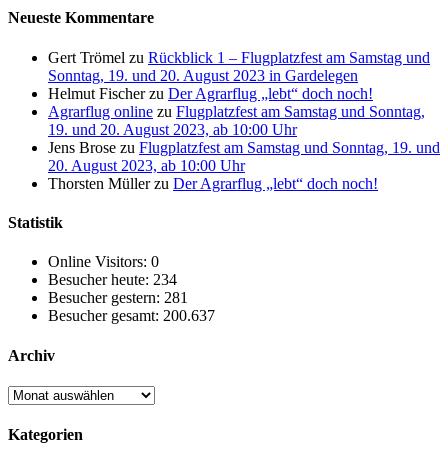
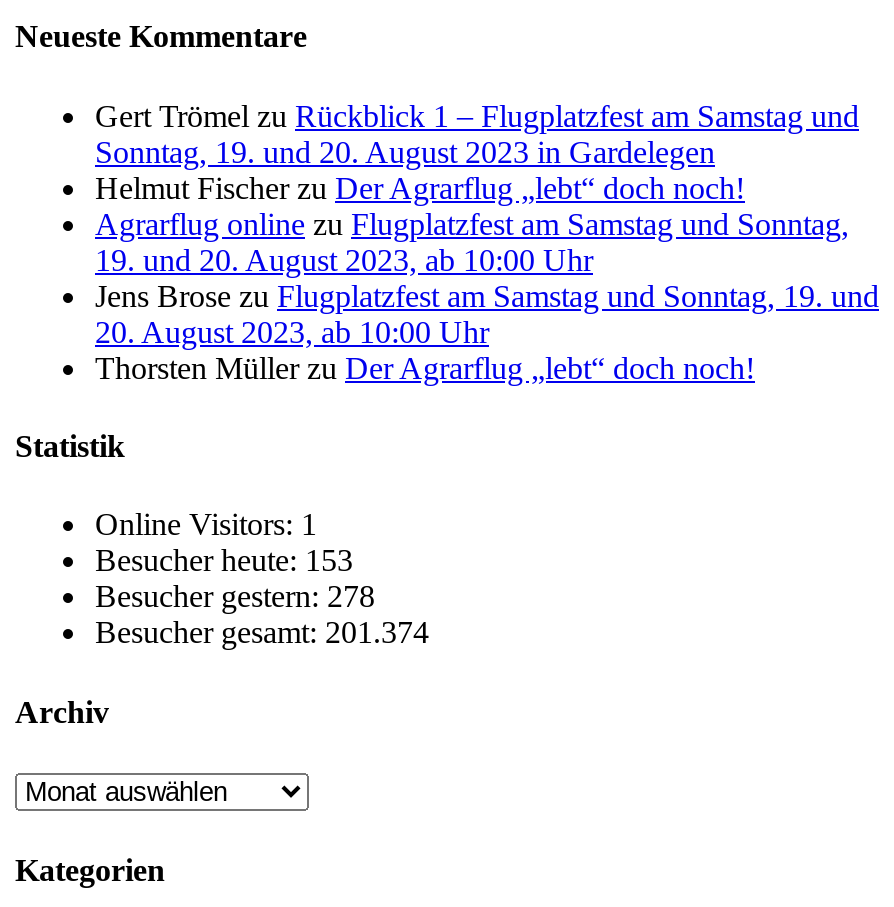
- Online Visitors: 0
+ Online Visitors: 1

- Besucher heute: 234
+ Besucher heute: 153

- Besucher gestern: 281
+ Besucher gestern: 278

- Besucher gesamt: 200.637
+ Besucher gesamt: 201.374
